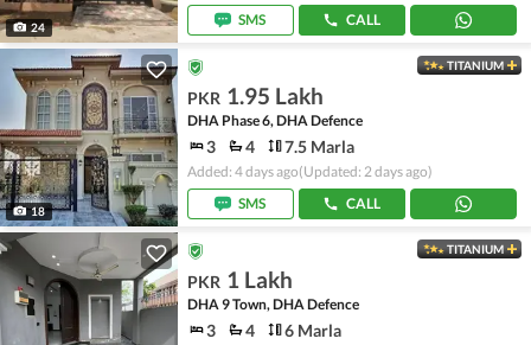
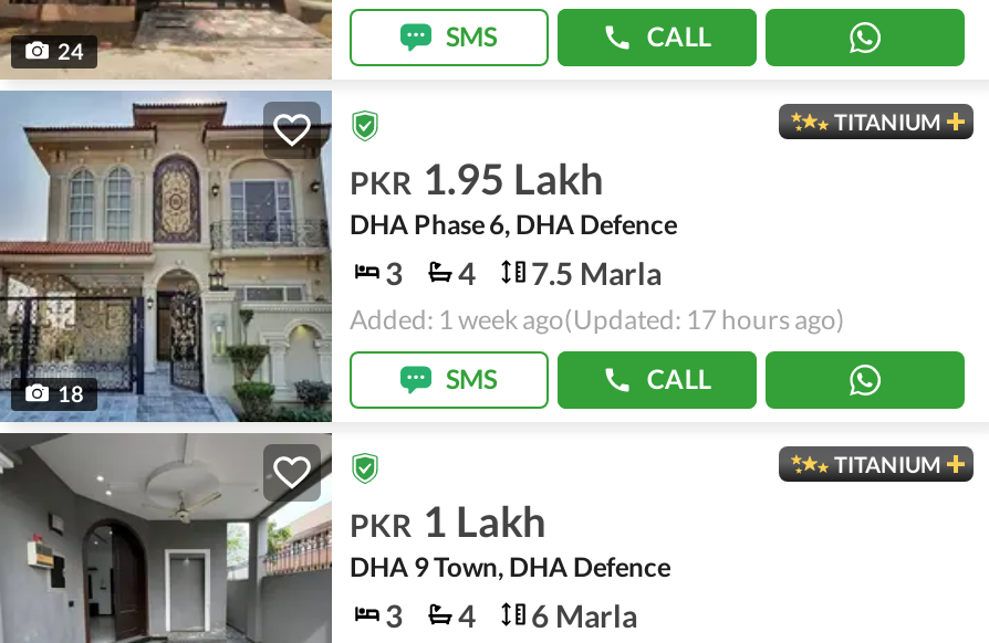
- Added: 4 days ago(Updated: 2 days ago)
+ Added: 1 week ago(Updated: 17 hours ago)
